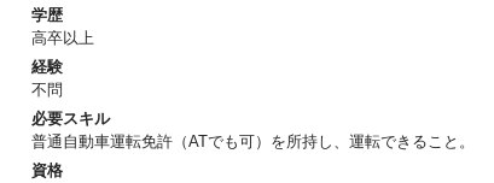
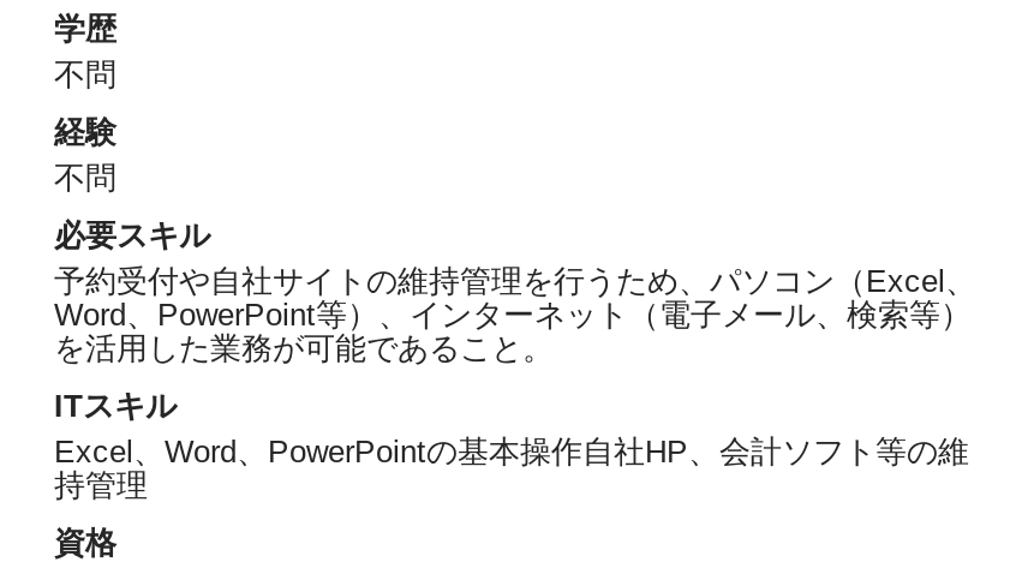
- 高卒以上
+ 不問

- 普通自動車運転免許（ATでも可）を所持し、運転できること。
+ 予約受付や自社サイトの維持管理を行うため、パソコン（Excel、
+ Word、PowerPoint等）、インターネット（電子メール、検索等）
+ を活用した業務が可能であること。
+ ITスキル
+ Excel、Word、PowerPointの基本操作自社HP、会計ソフト等の維
+ 持管理
